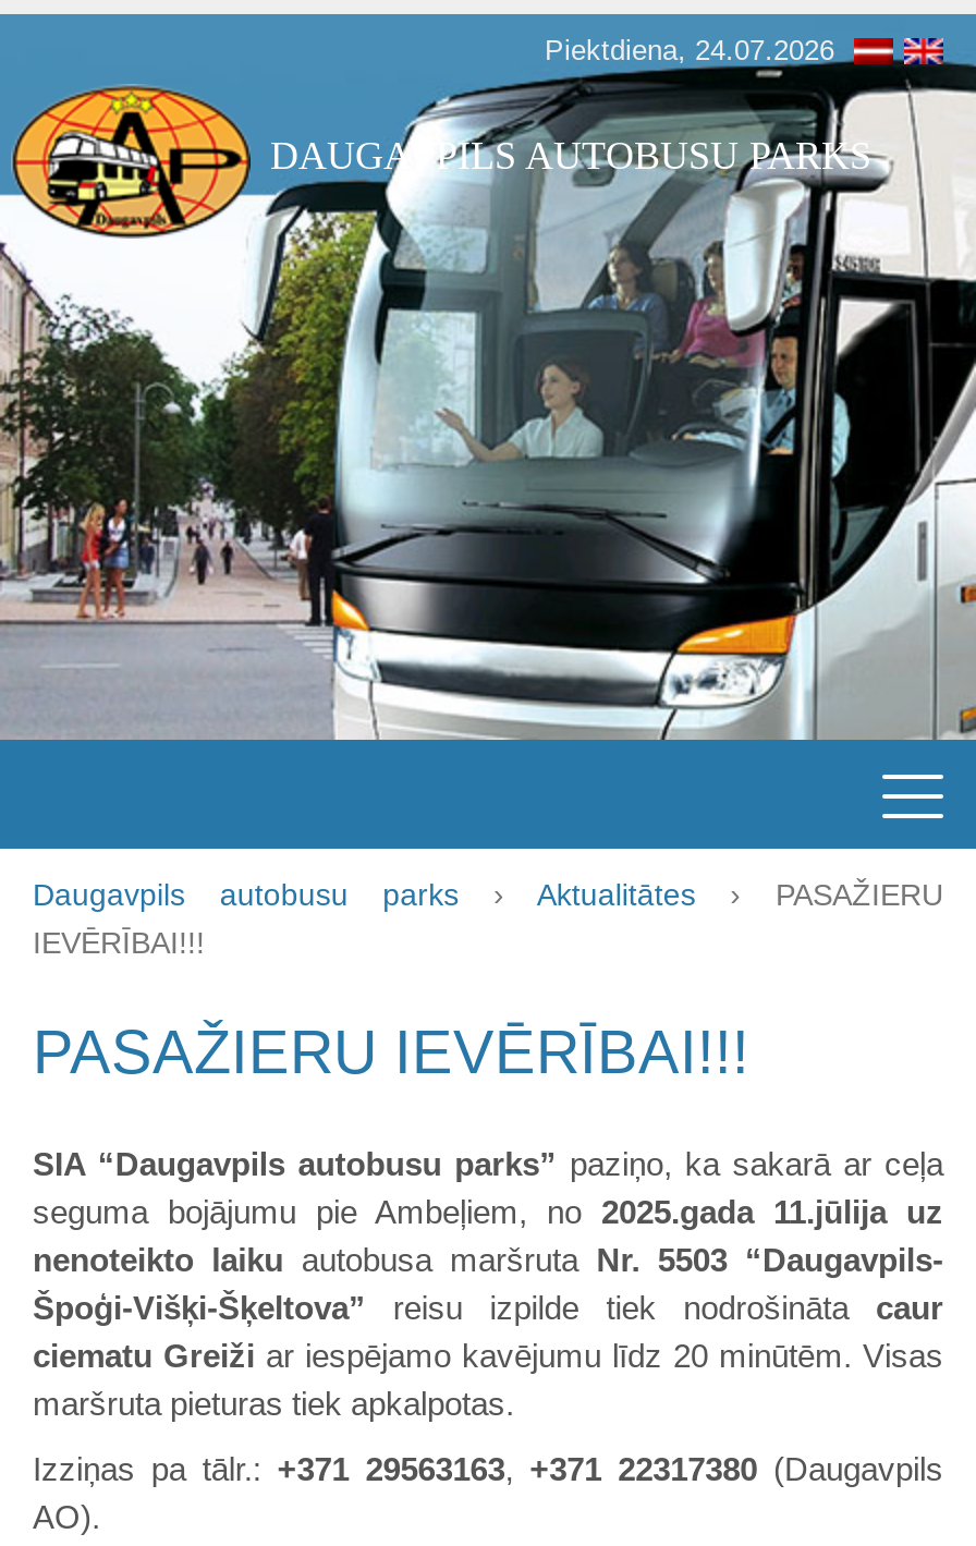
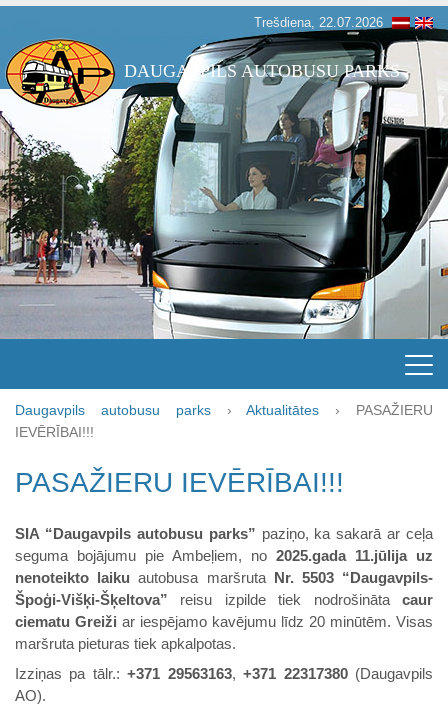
- Piektdiena, 24.07.2026
+ Trešdiena, 22.07.2026
